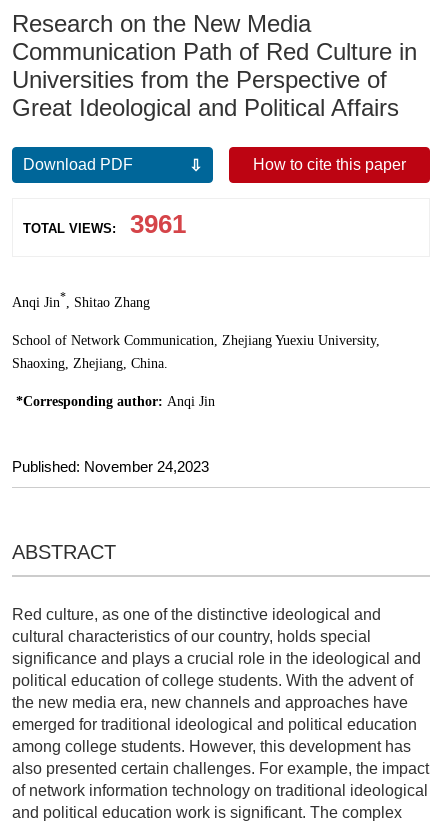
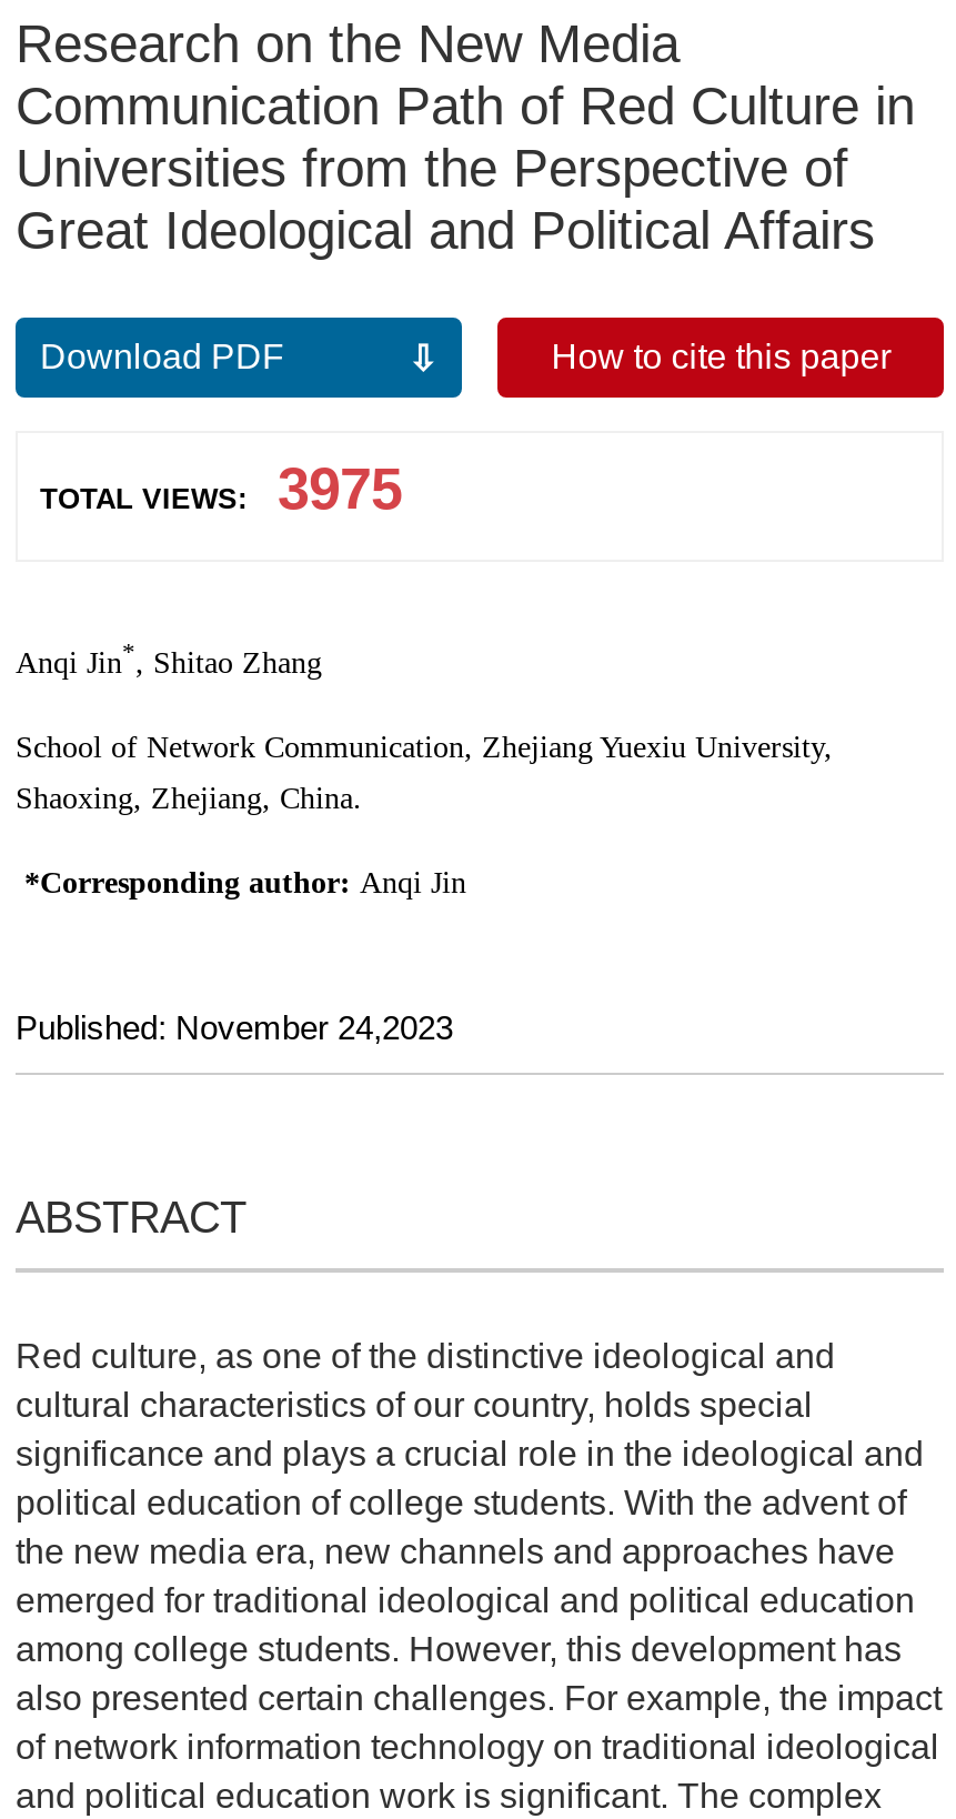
- TOTAL VIEWS: 3961
+ TOTAL VIEWS: 3975
